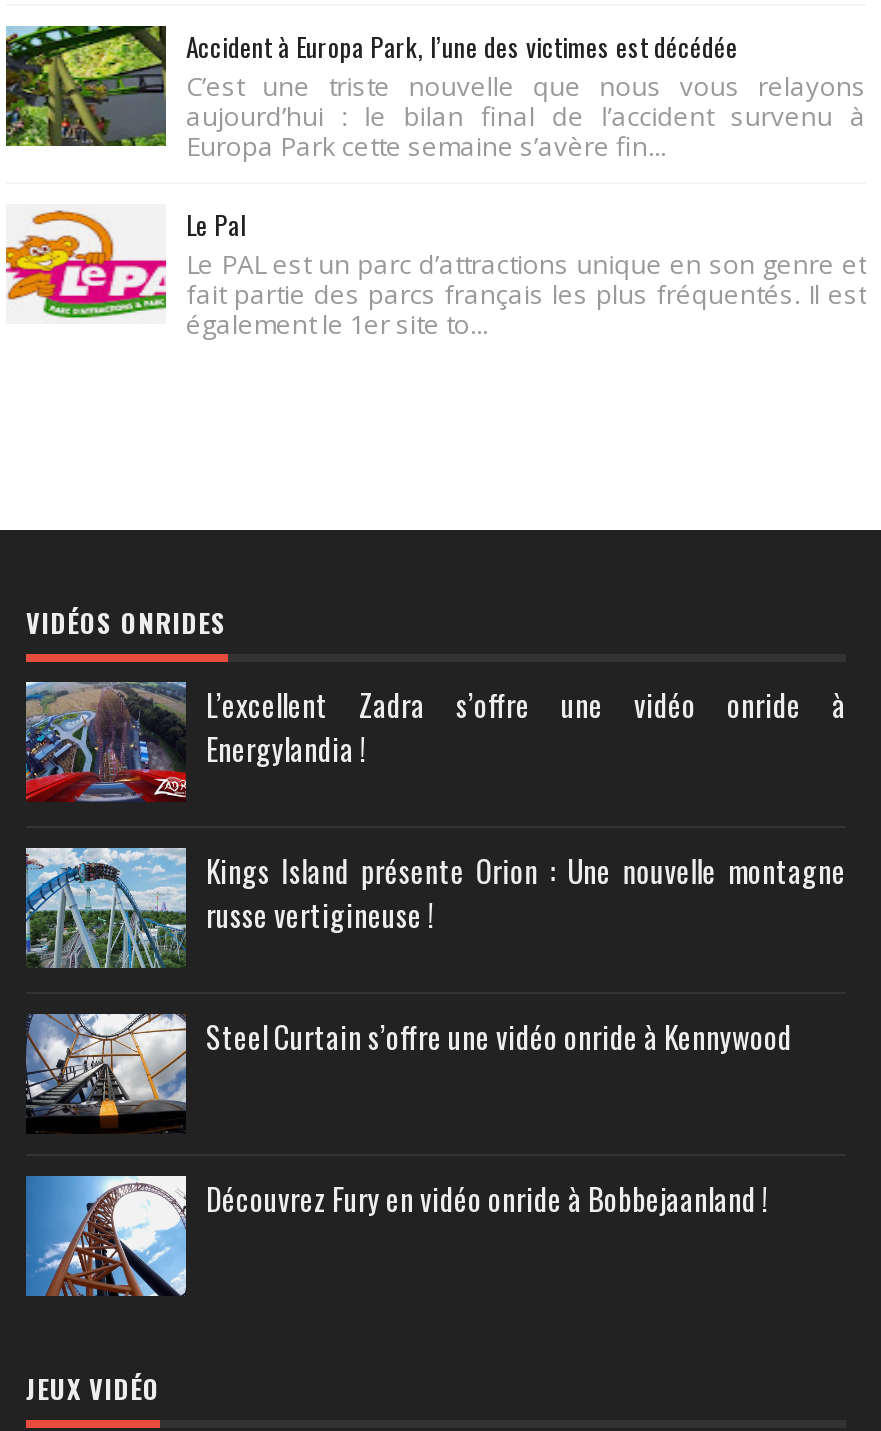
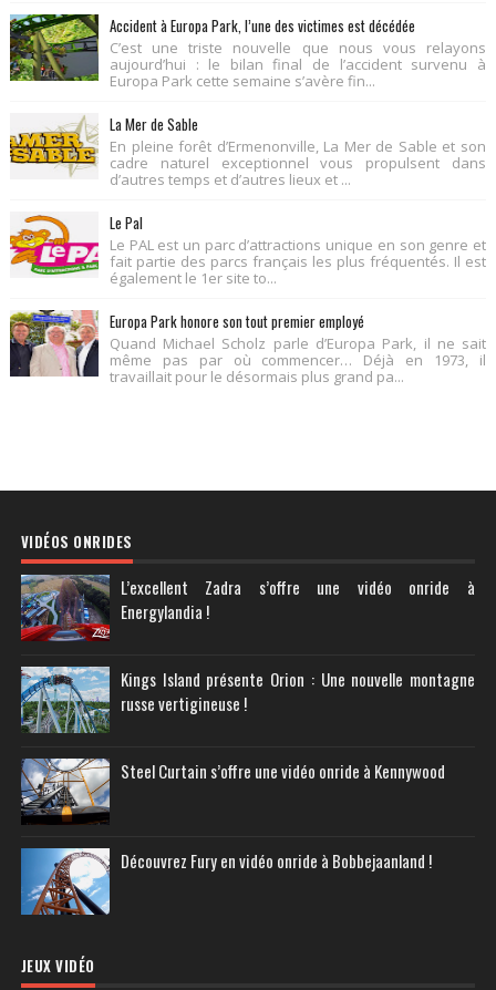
+ [image]
+ La Mer de Sable
+ En pleine forêt d’Ermenonville, La Mer de Sable et son
+ cadre naturel exceptionnel vous propulsent dans
+ d’autres temps et d’autres lieux et ...

+ [image]
+ Europa Park honore son tout premier employé
+ Quand Michael Scholz parle d’Europa Park, il ne sait
+ même pas par où commencer… Déjà en 1973, il
+ travaillait pour le désormais plus grand pa...
